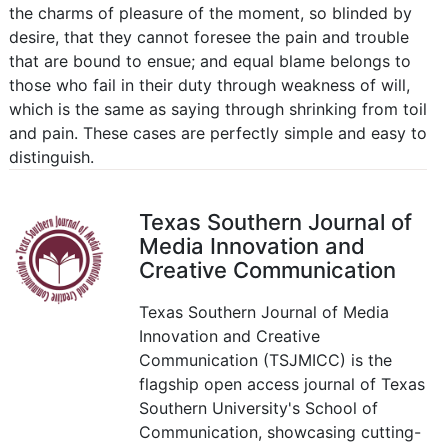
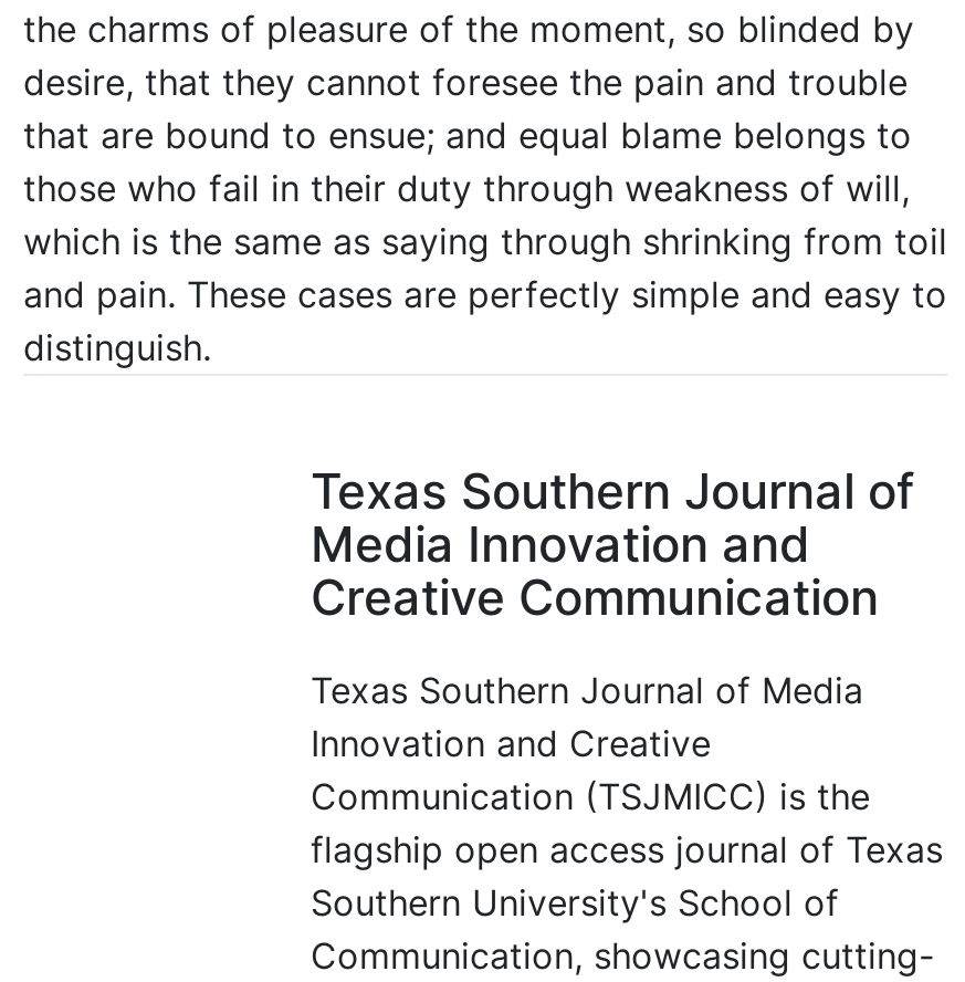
- [image]
